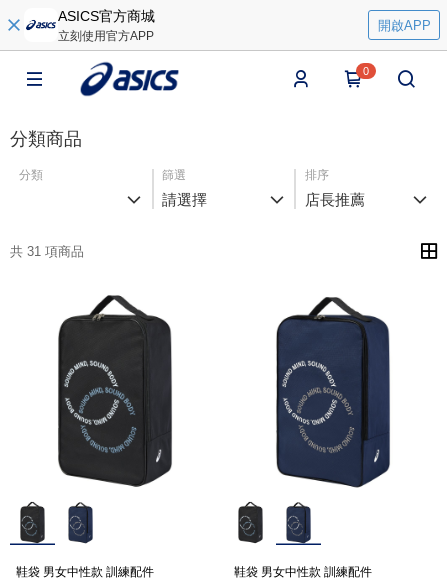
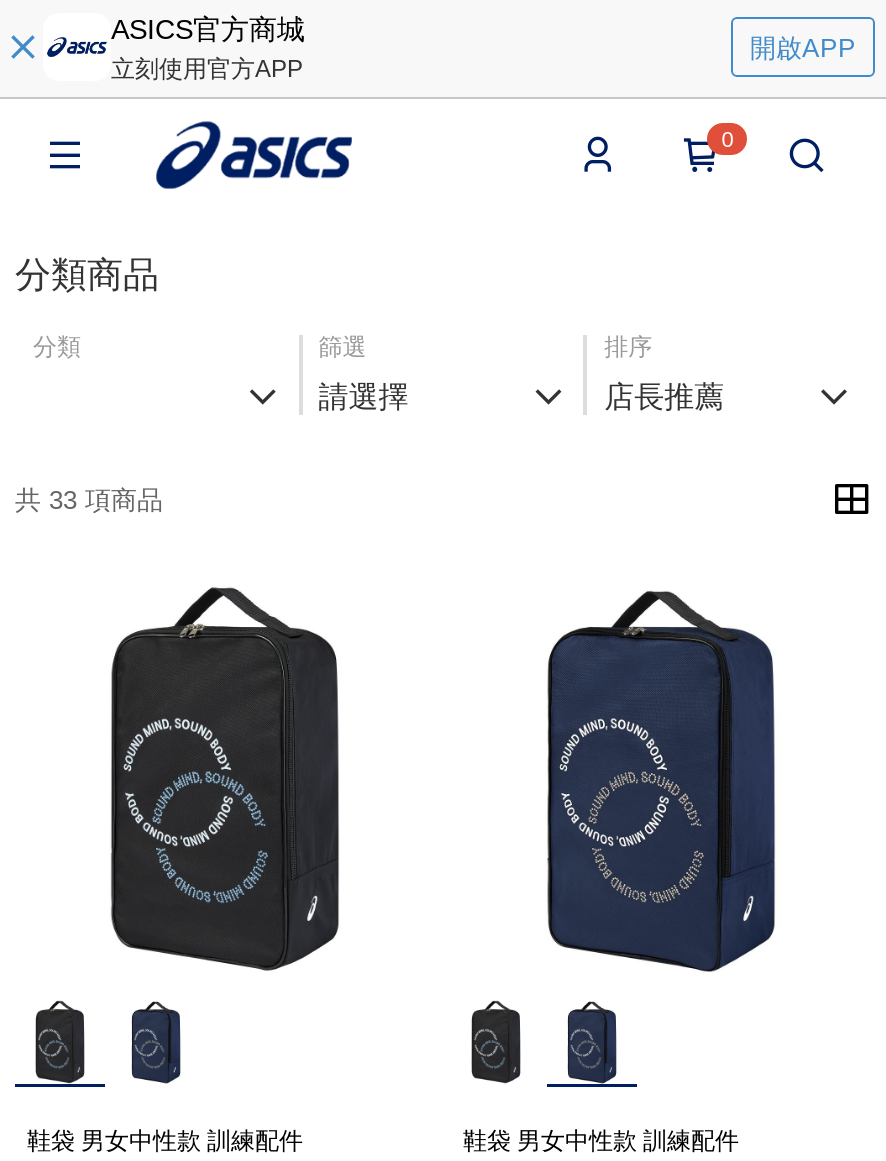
- 共 31 項商品
+ 共 33 項商品
